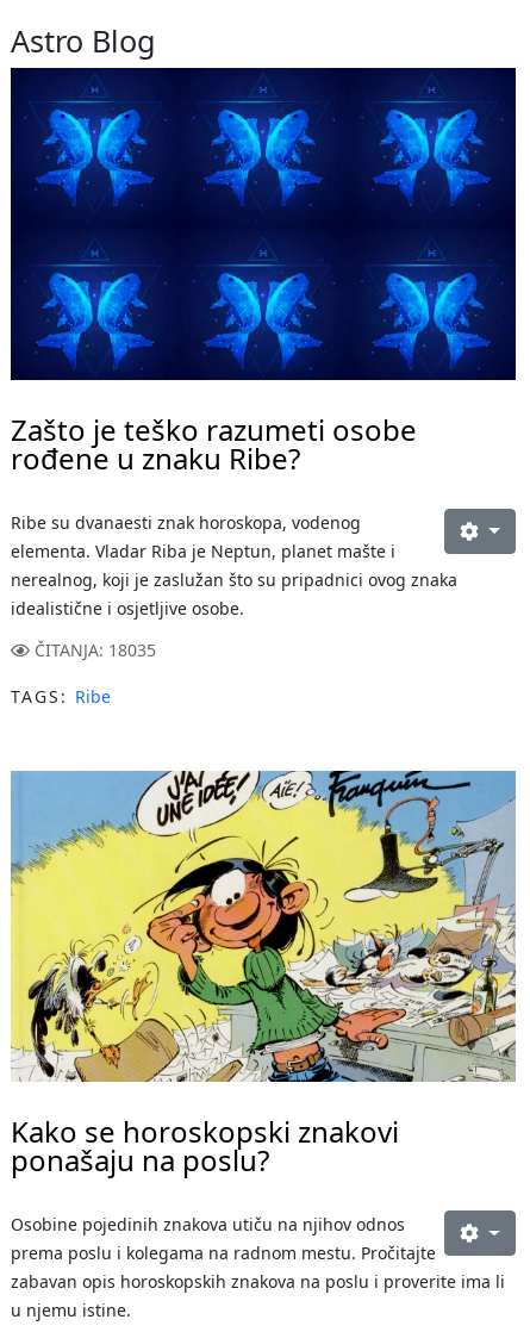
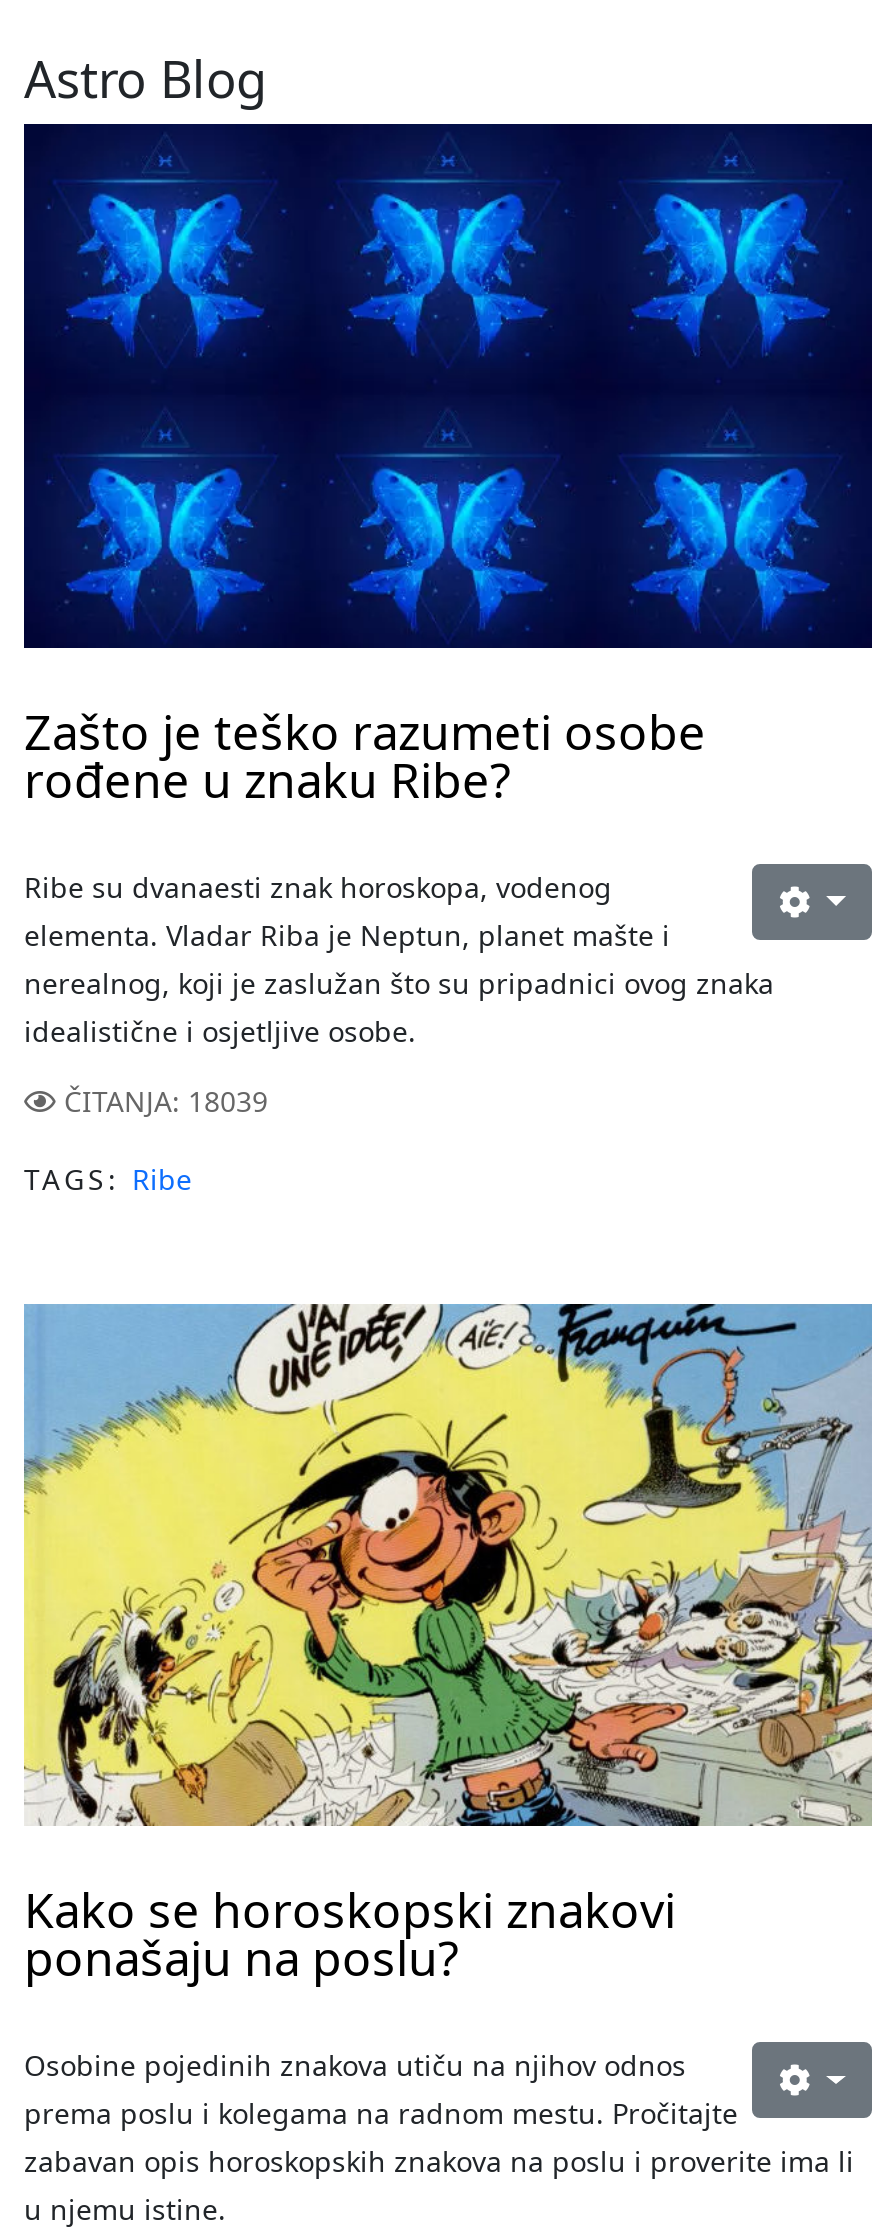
- ČITANJA: 18035
+ ČITANJA: 18039
